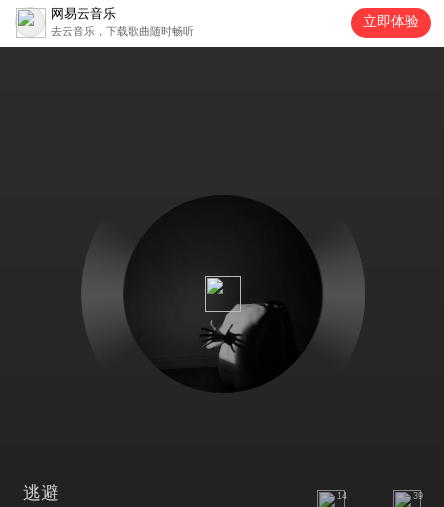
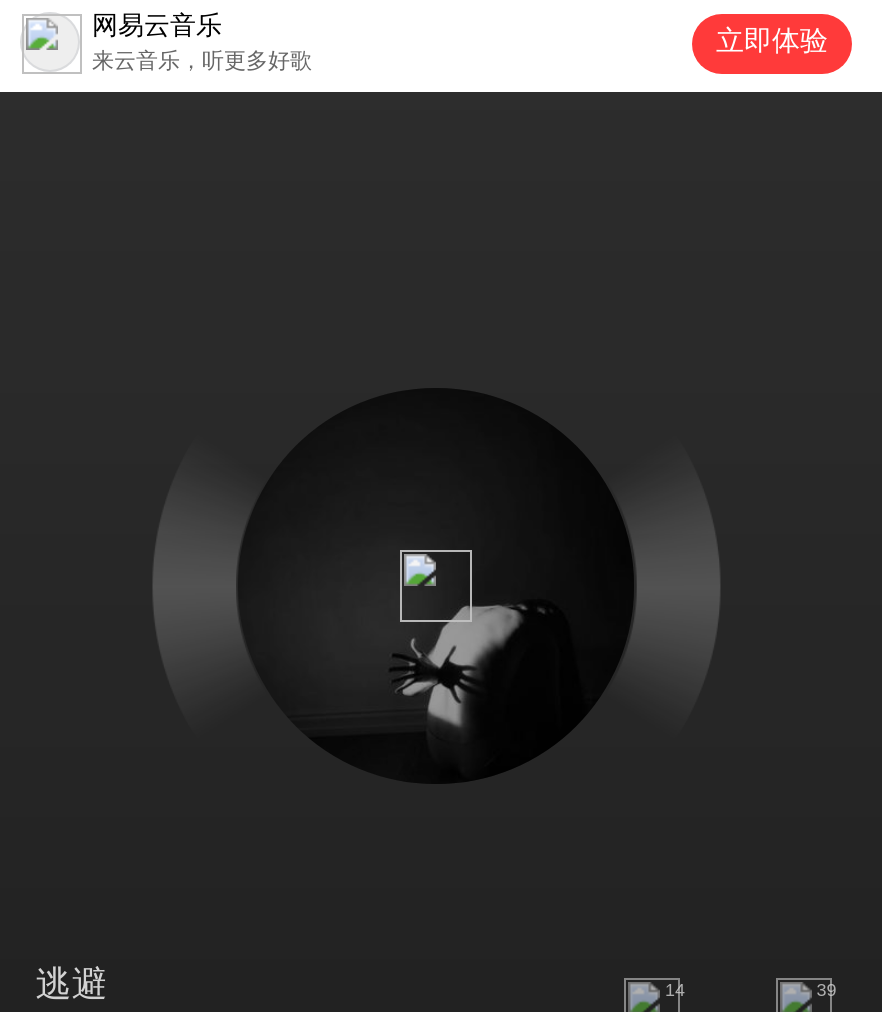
- 去云音乐，下载歌曲随时畅听
+ 来云音乐，听更多好歌
